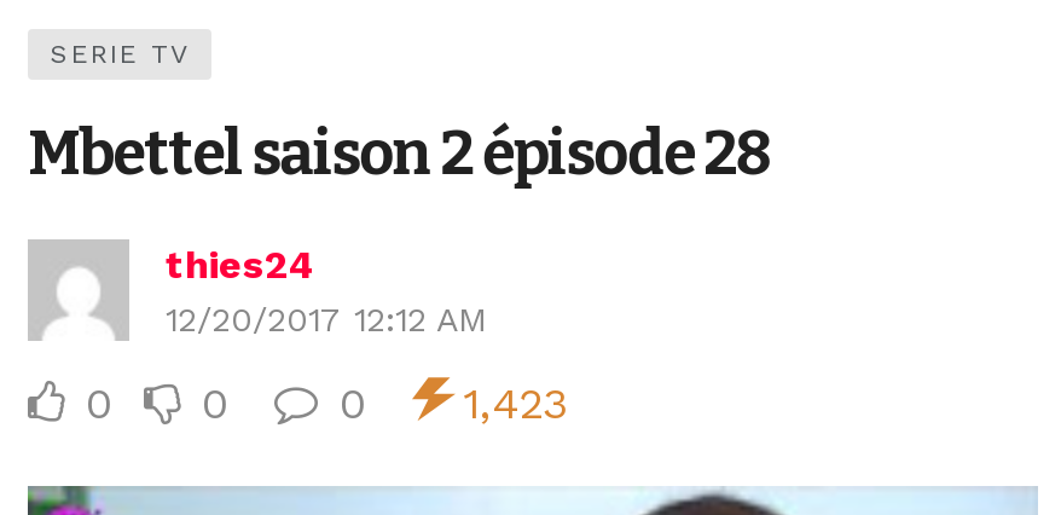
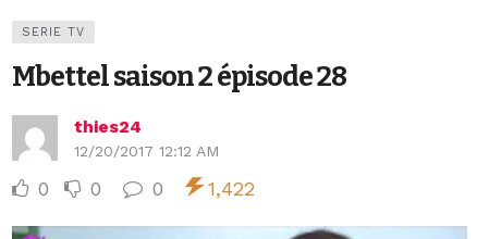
- 1,423
+ 1,422
